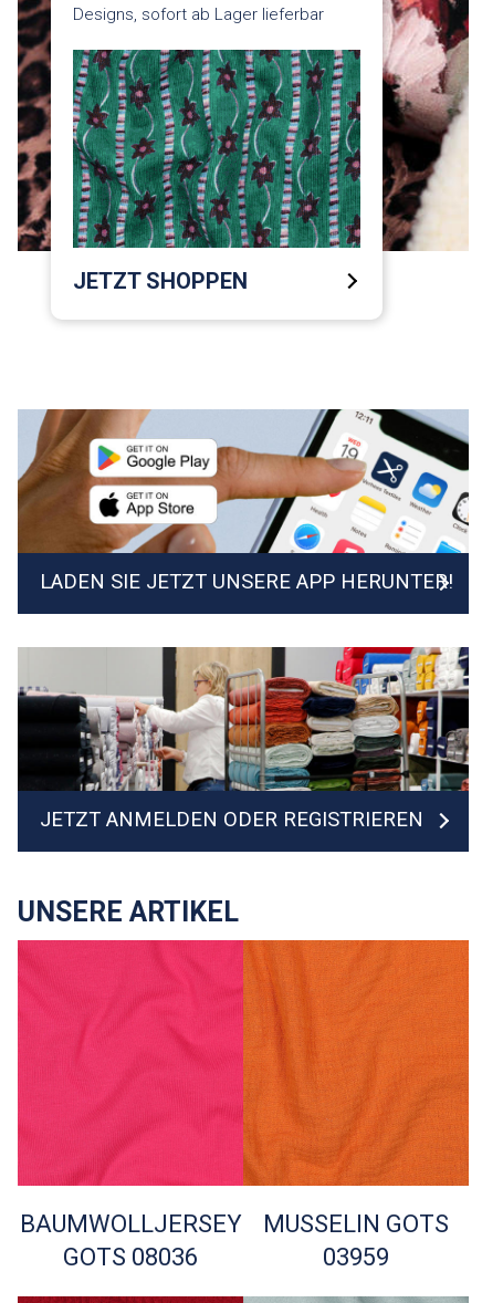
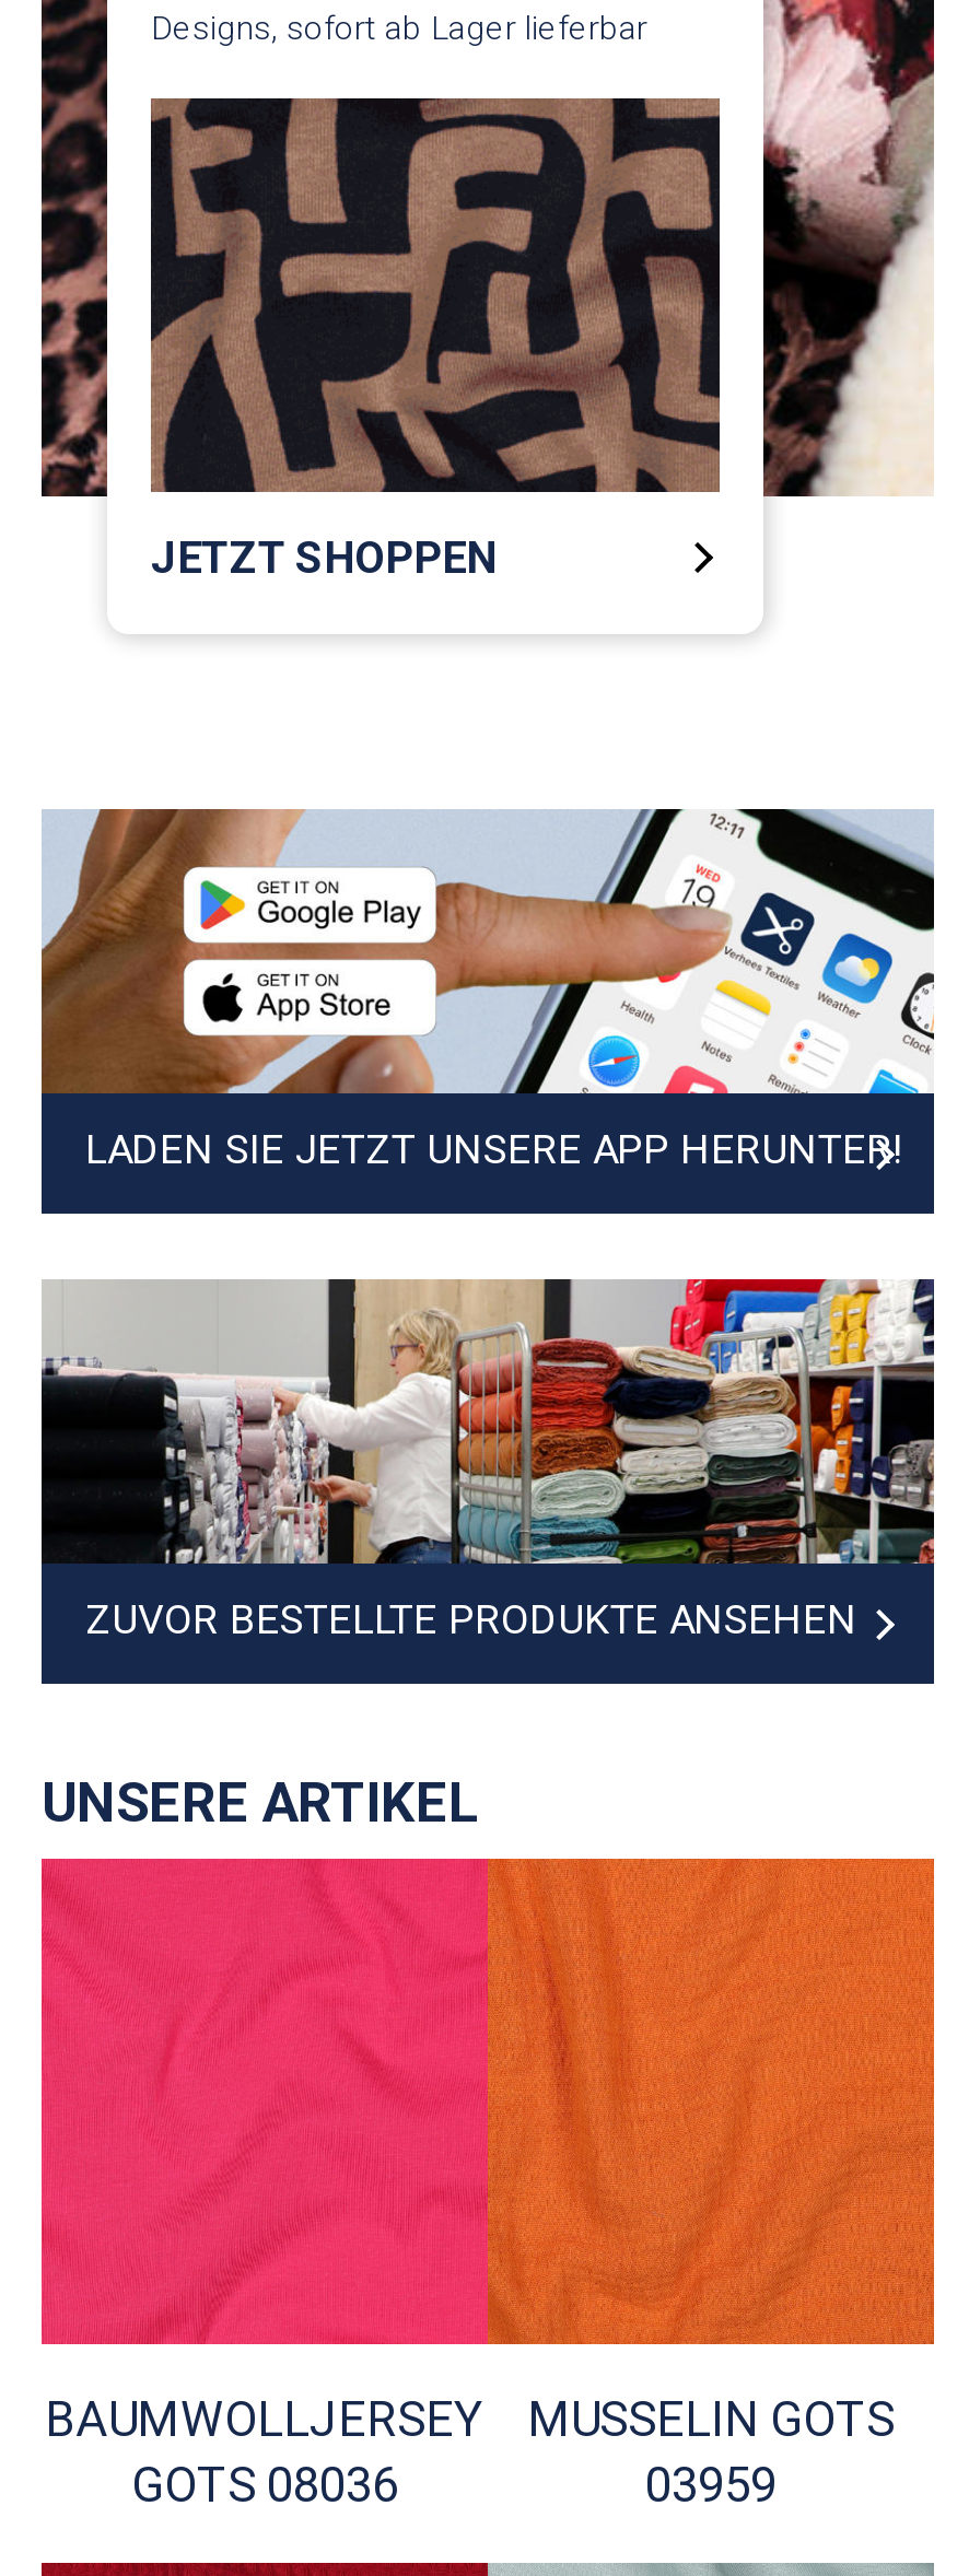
- [image]
+ [image]

- JETZT ANMELDEN ODER REGISTRIEREN
+ ZUVOR BESTELLTE PRODUKTE ANSEHEN
